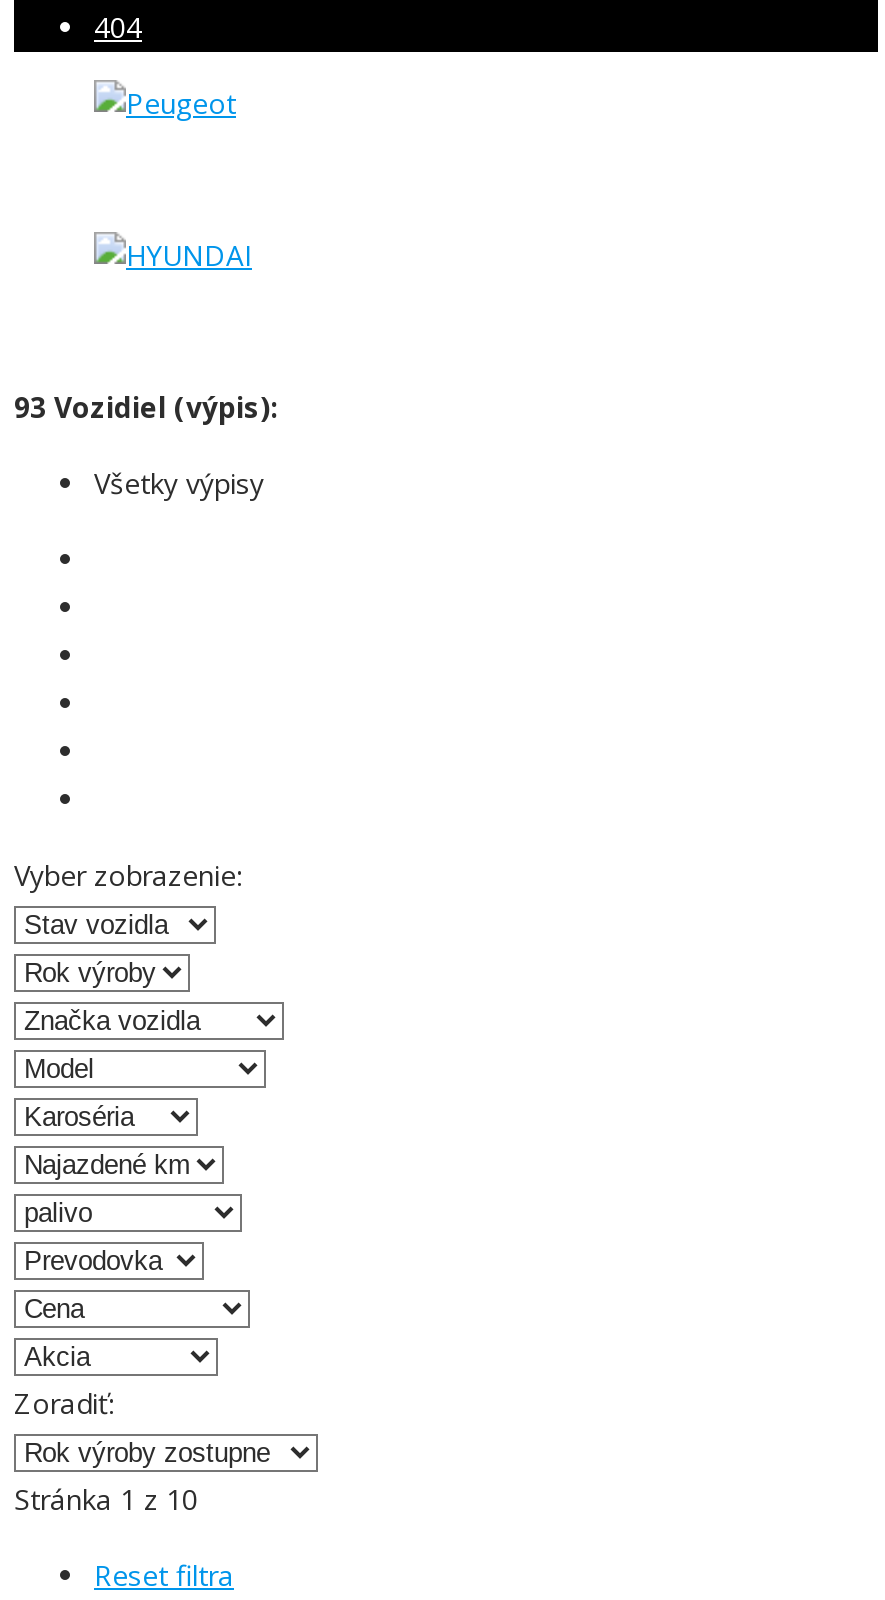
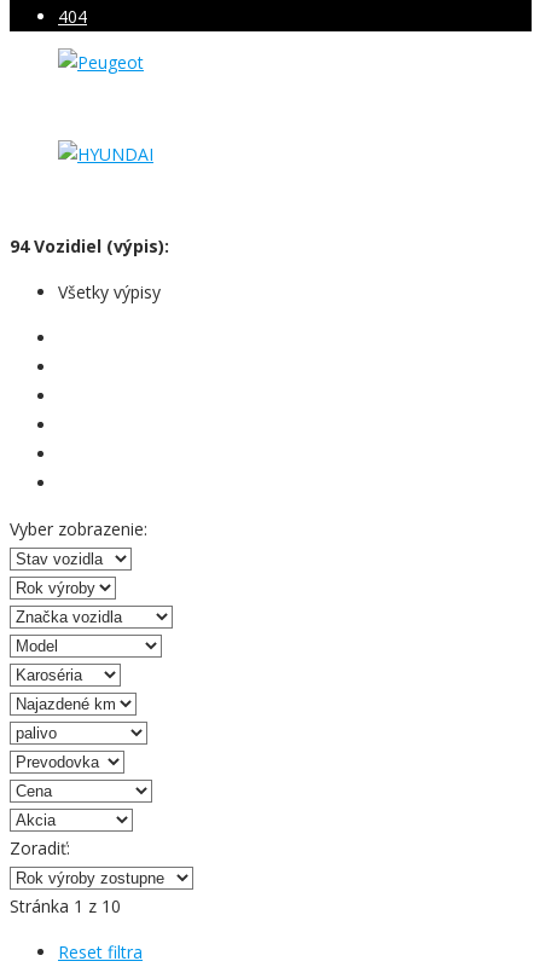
- 93 Vozidiel (výpis):
+ 94 Vozidiel (výpis):
